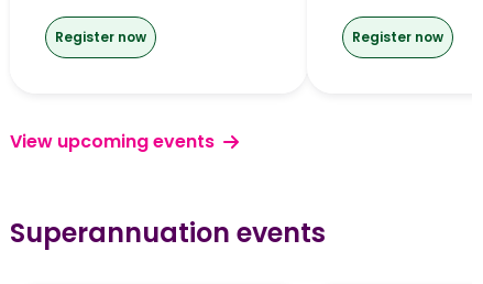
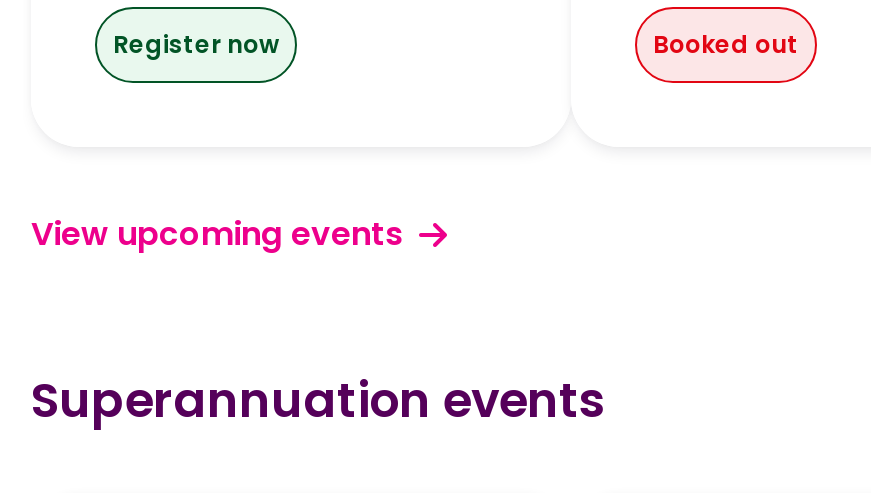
- Register now
+ Booked out
